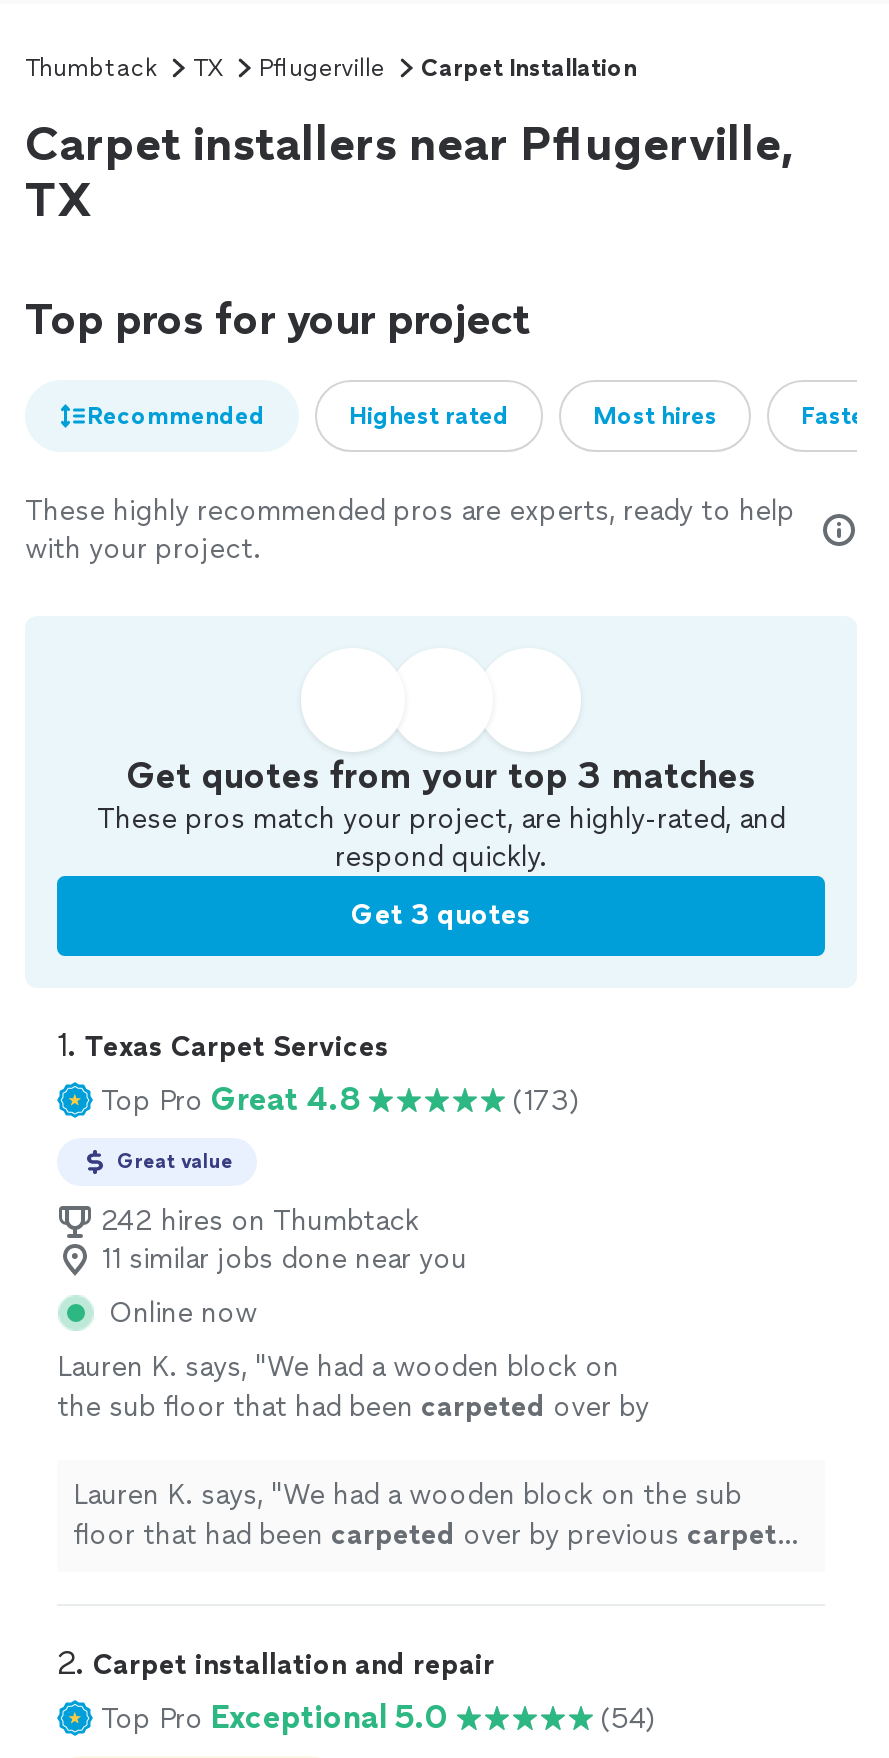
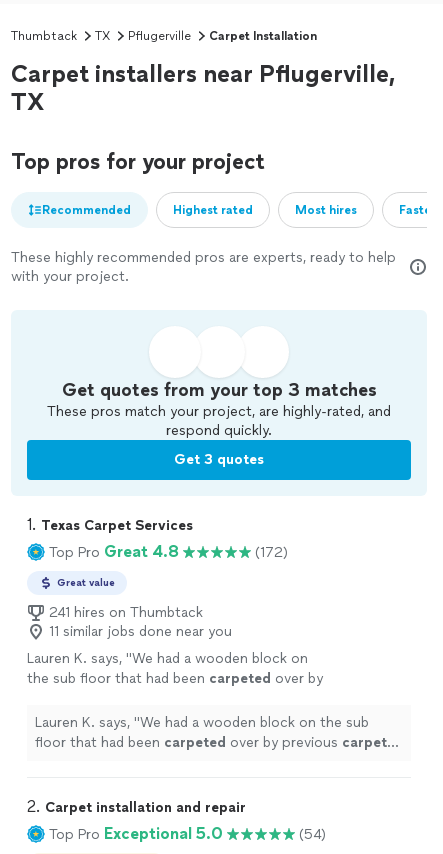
- (173)
+ (172)

- 242 hires on Thumbtack
+ 241 hires on Thumbtack

- Online now
